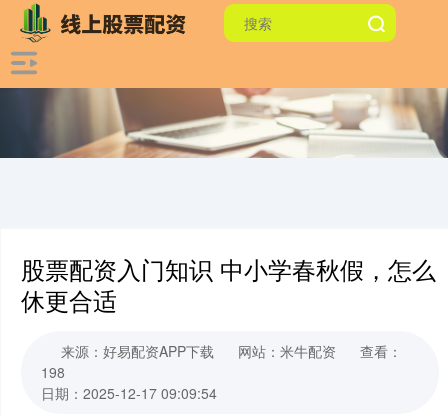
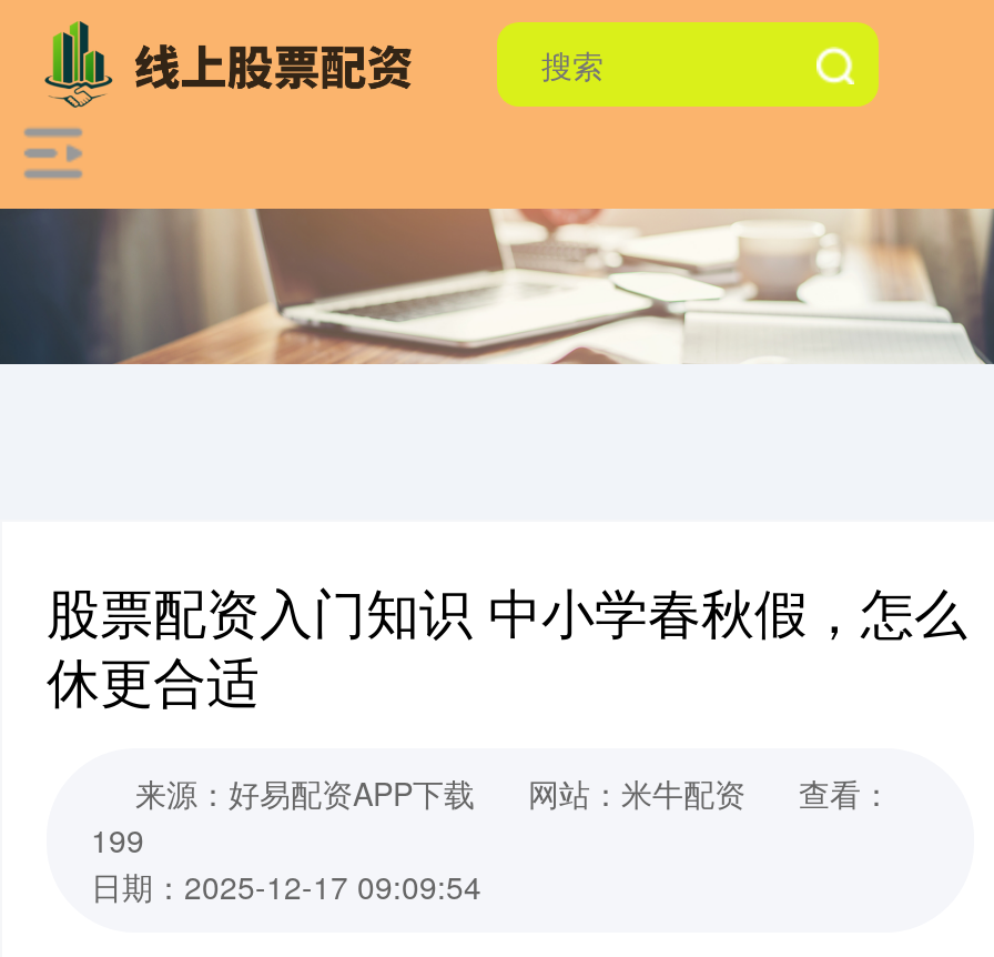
- 198
+ 199
